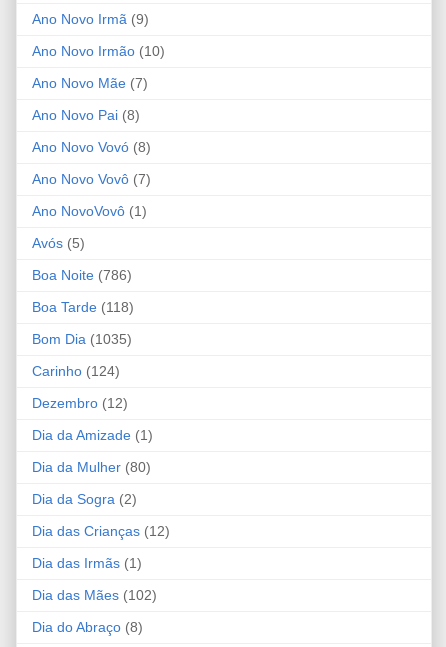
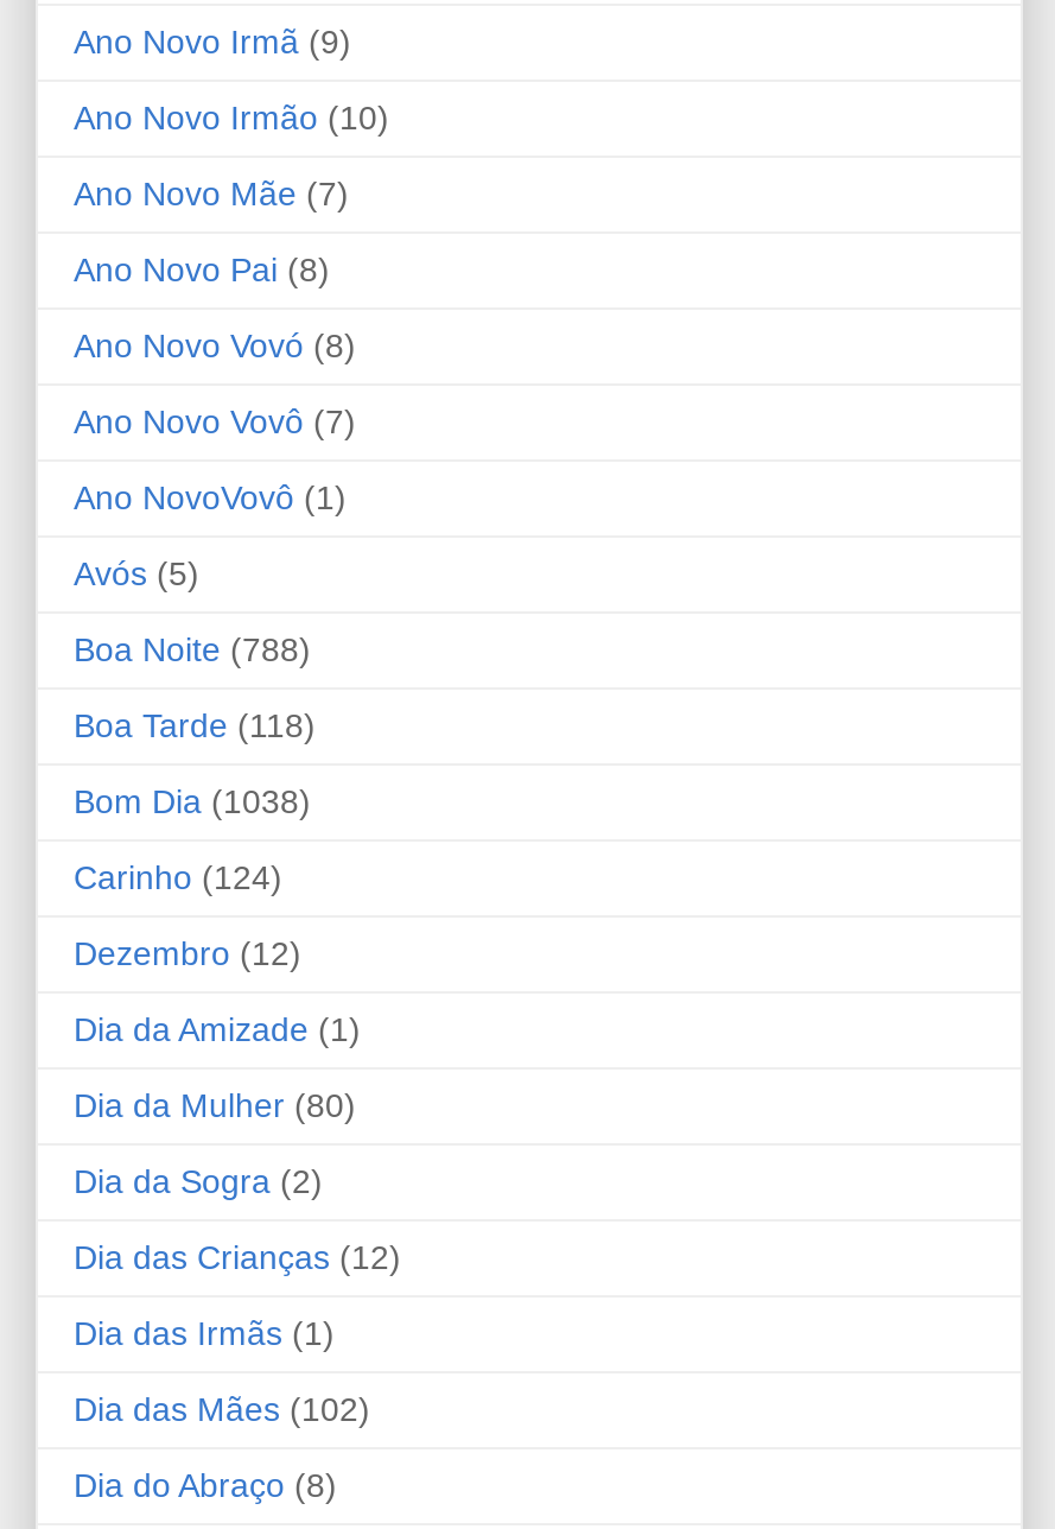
- Boa Noite (786)
+ Boa Noite (788)

- Bom Dia (1035)
+ Bom Dia (1038)
